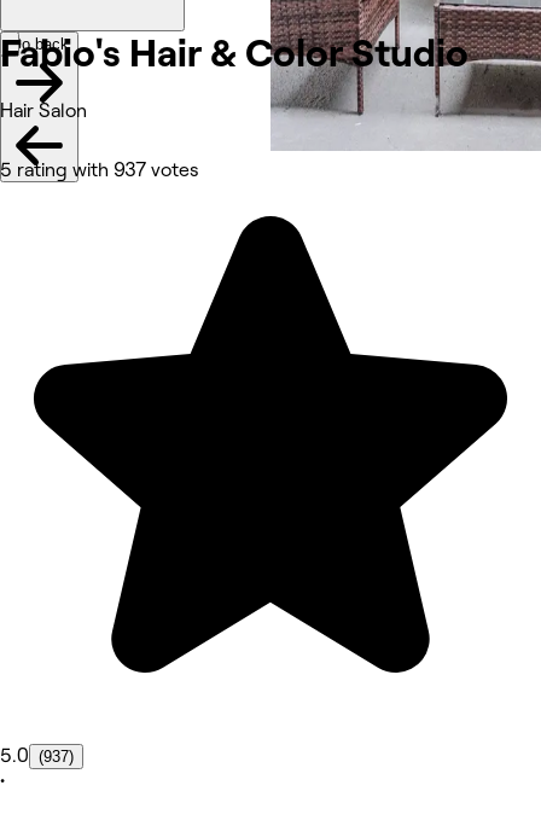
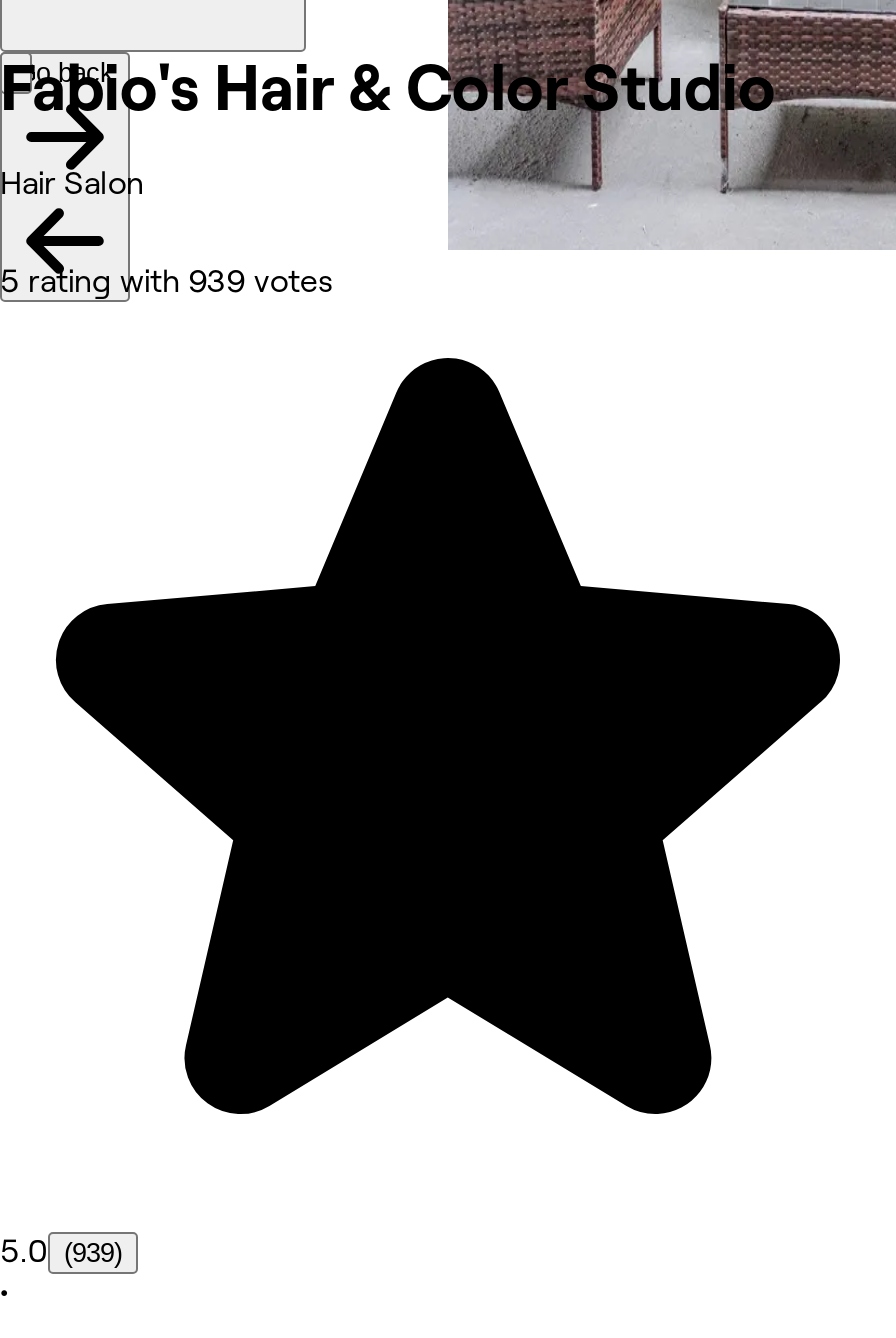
- 5 rating with 937 votes
+ 5 rating with 939 votes

- 5.0 (937)
+ 5.0 (939)
